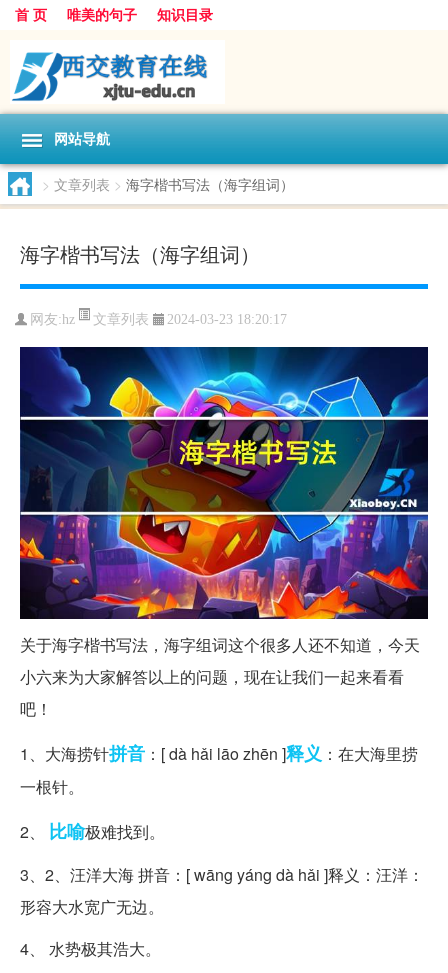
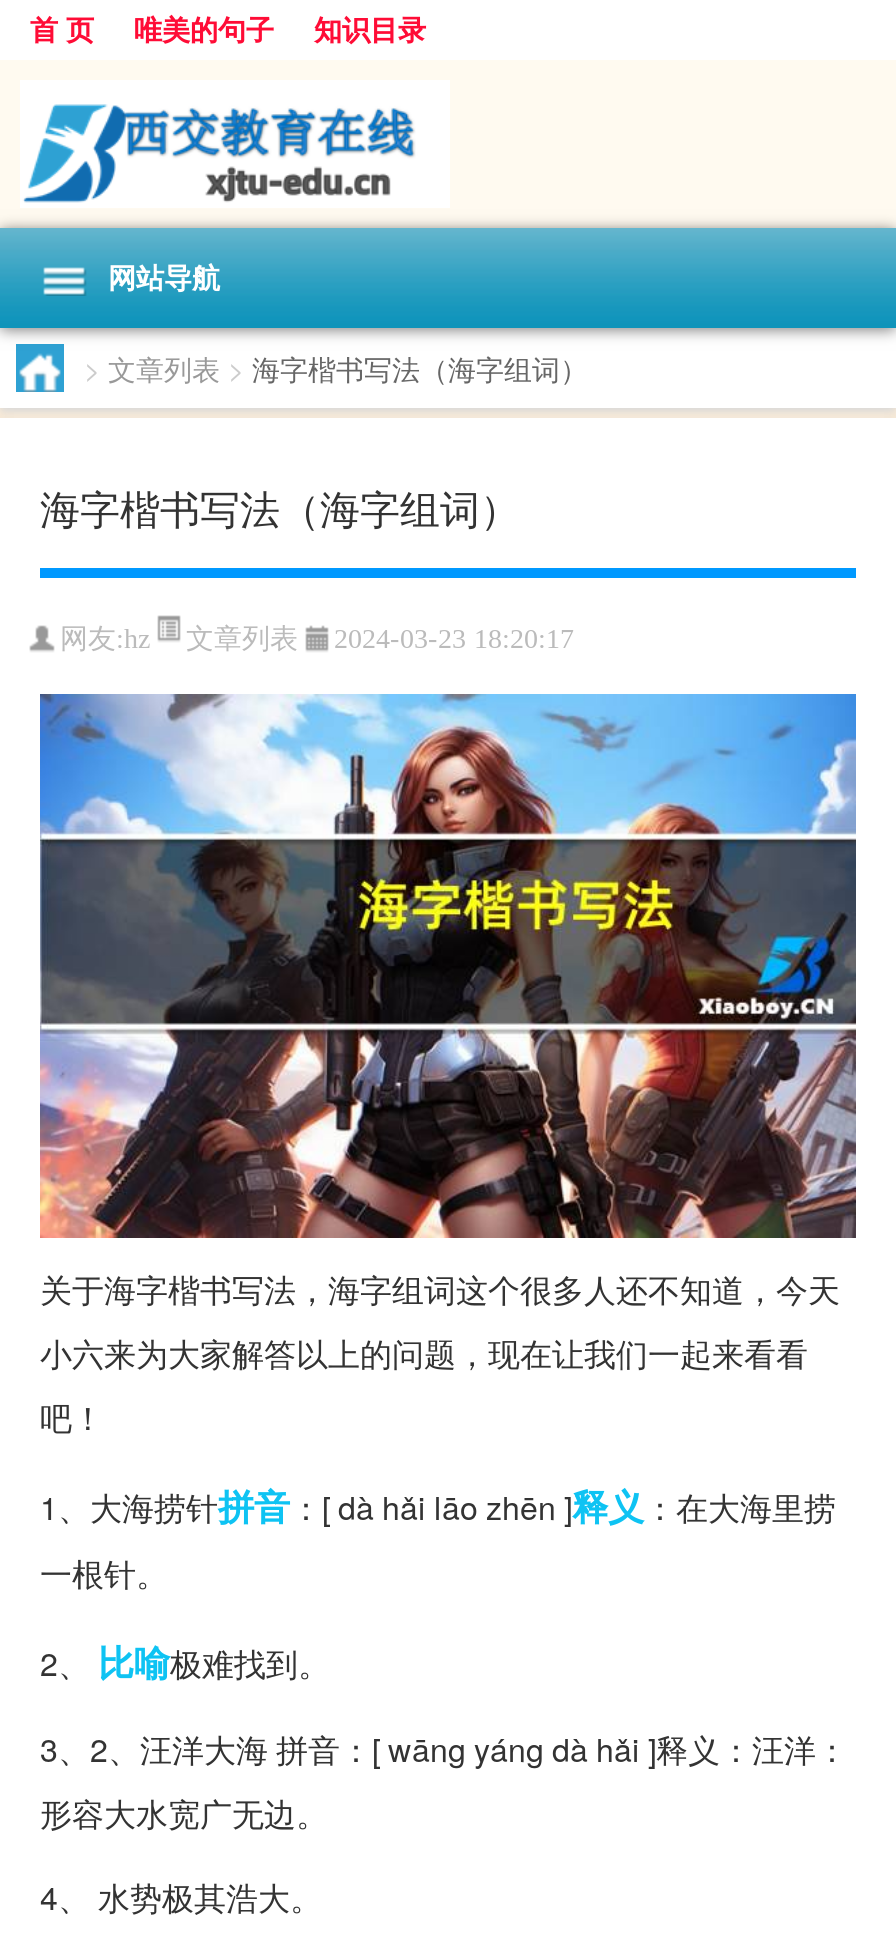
- [image]
+ [image]
